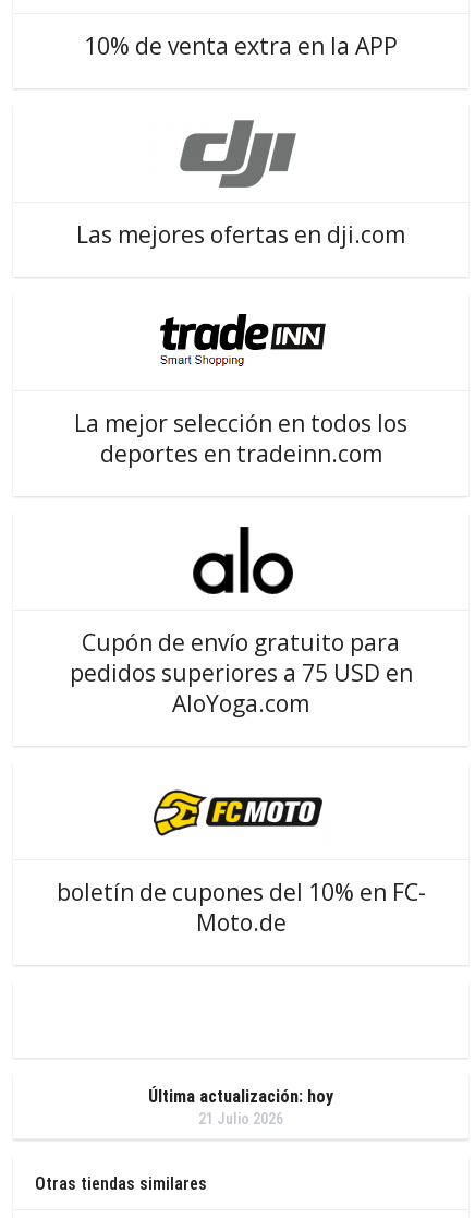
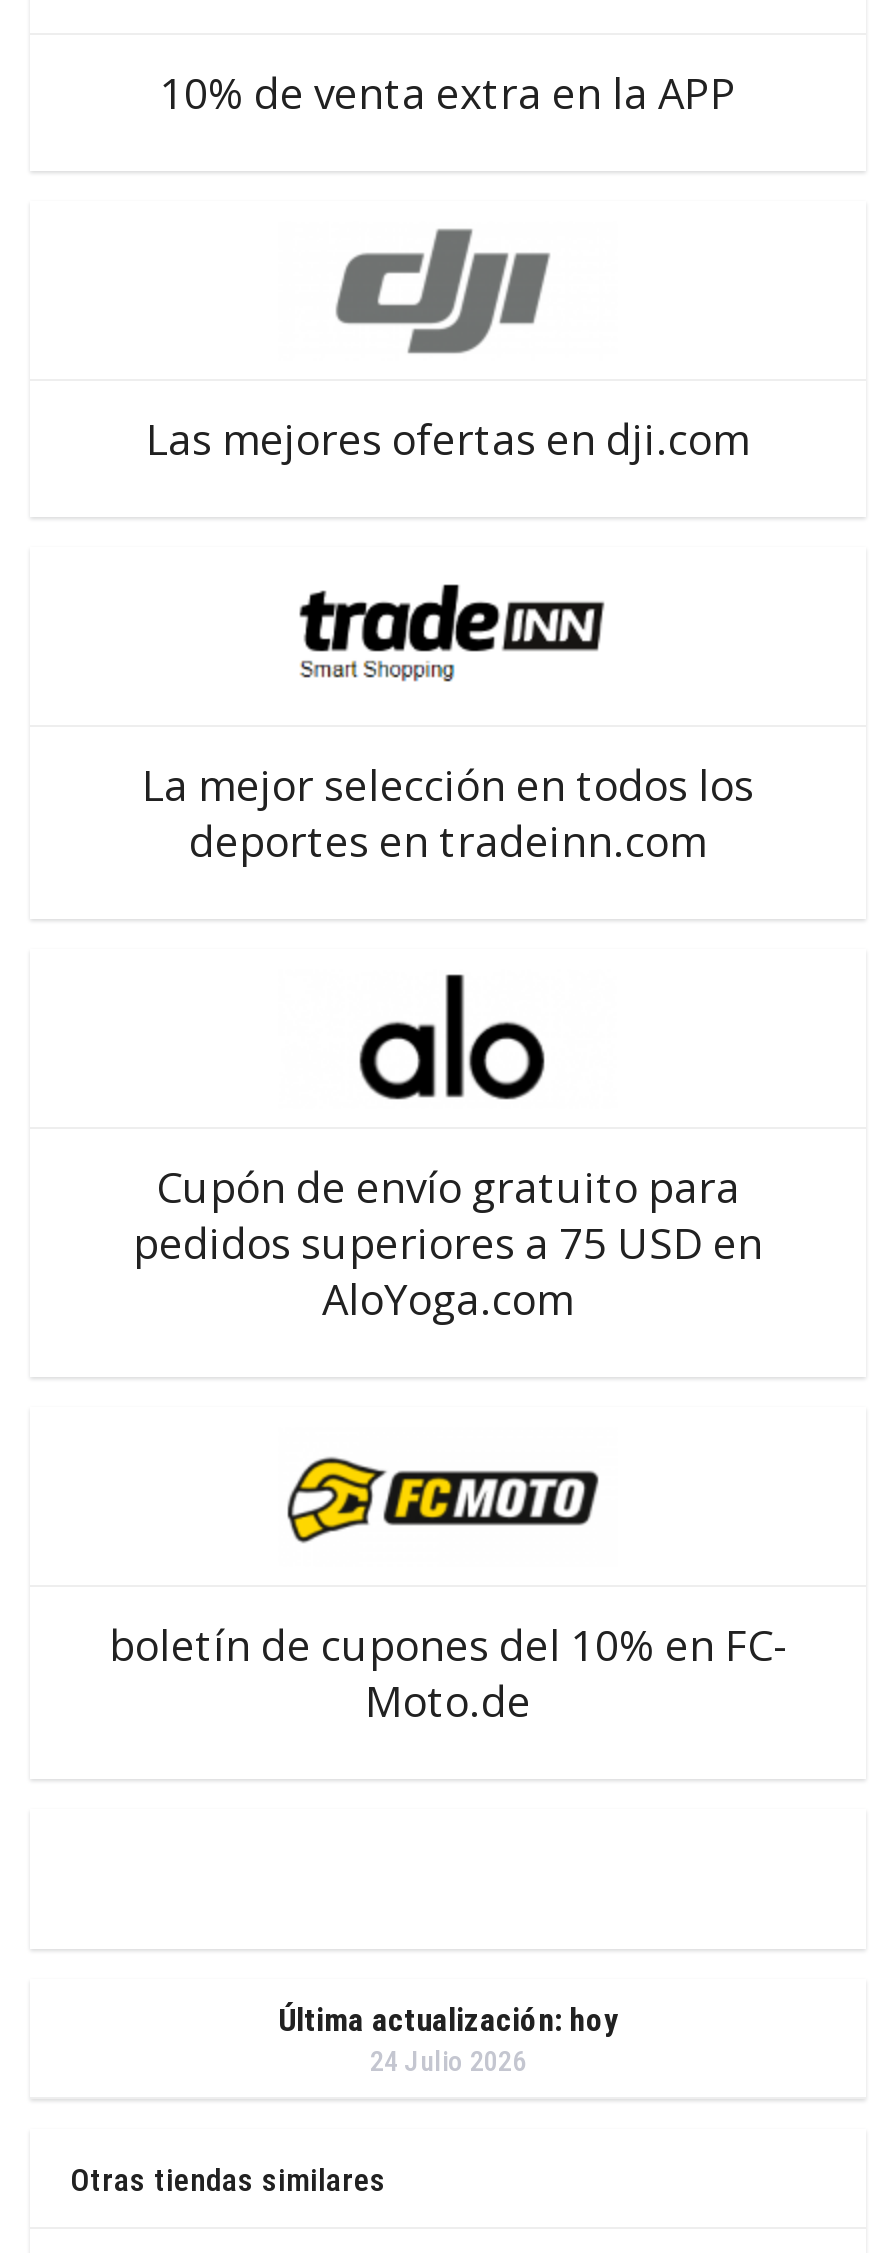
- 21 Julio 2026
+ 24 Julio 2026
